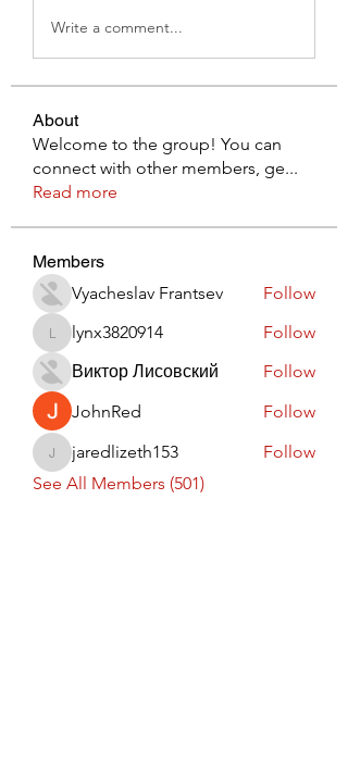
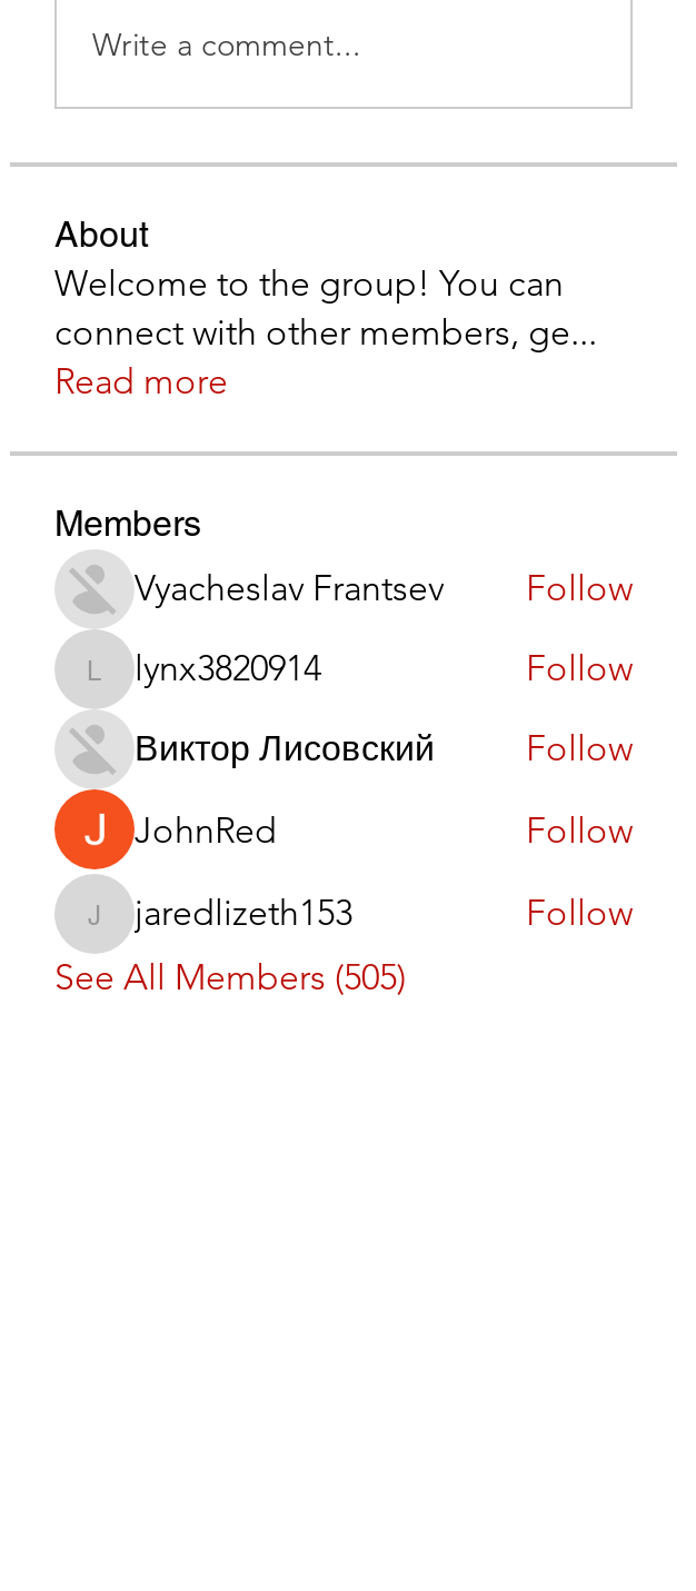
- See All Members (501)
+ See All Members (505)
